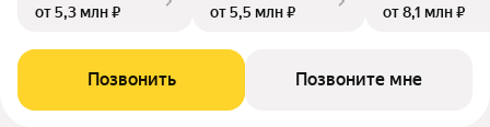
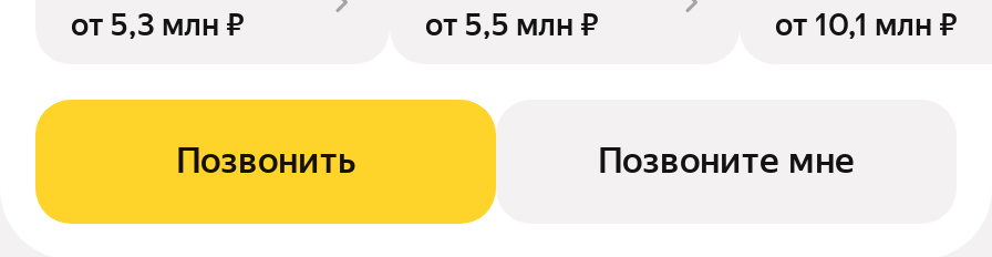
- от 8,1 млн ₽
+ от 10,1 млн ₽
